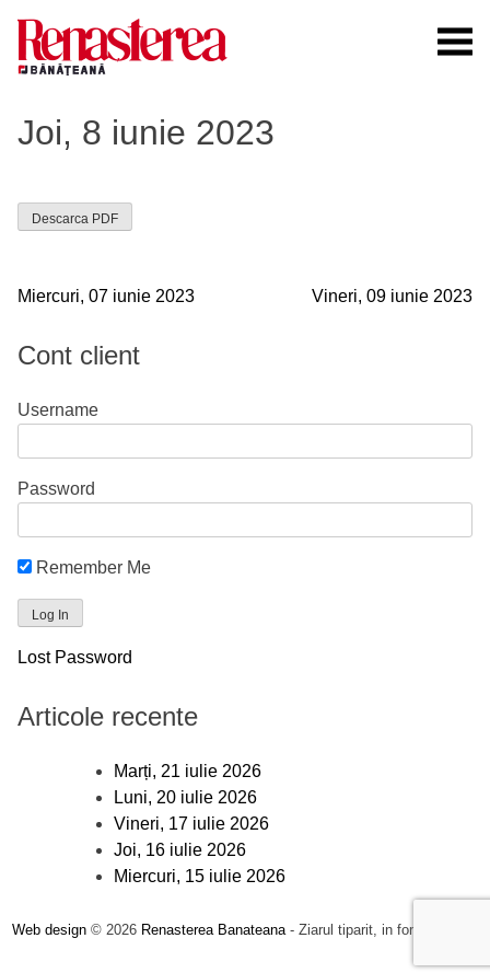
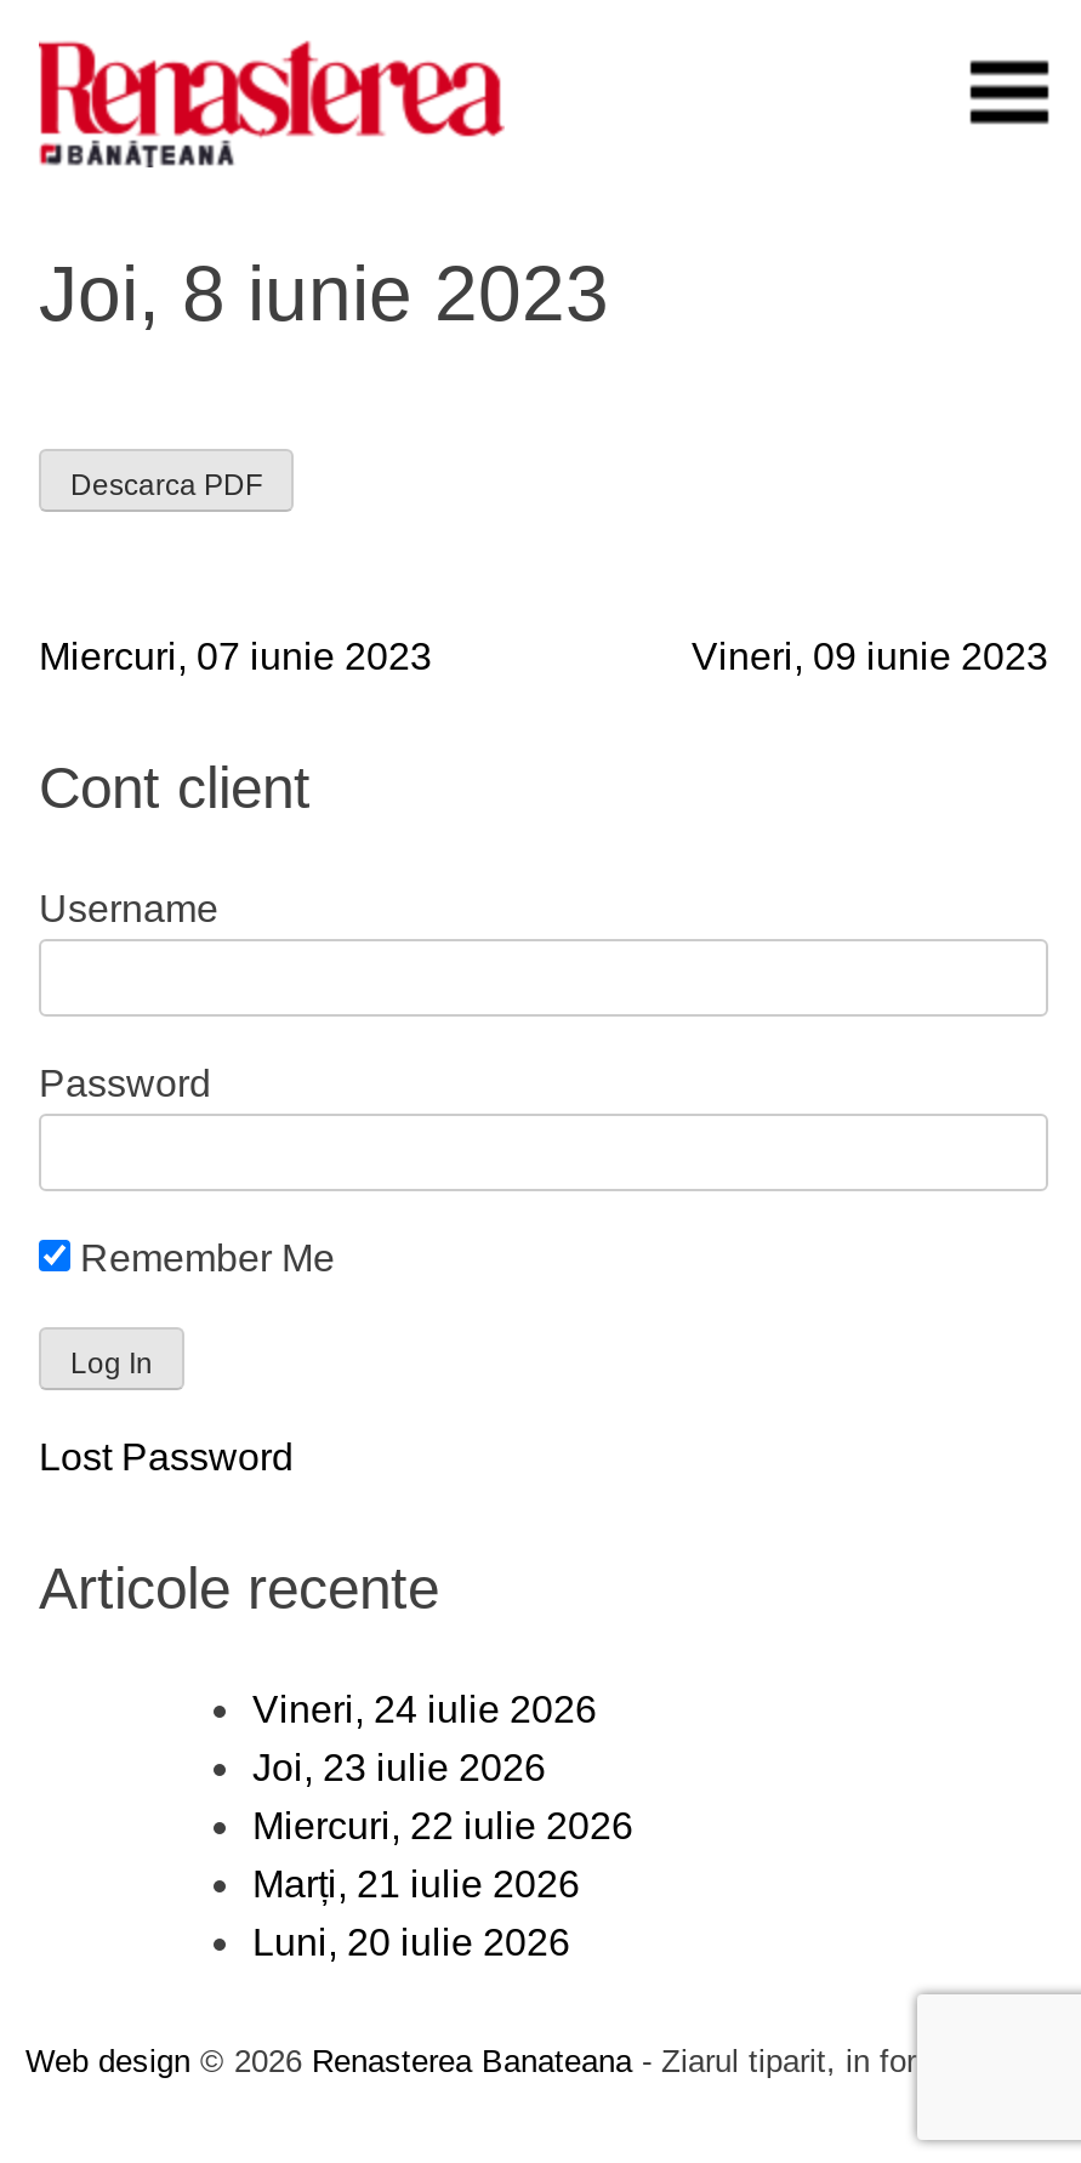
+ Vineri, 24 iulie 2026
+ Joi, 23 iulie 2026
+ Miercuri, 22 iulie 2026

moved down: Marți, 21 iulie 2026 | Luni, 20 iulie 2026

- Vineri, 17 iulie 2026
- Joi, 16 iulie 2026
- Miercuri, 15 iulie 2026
